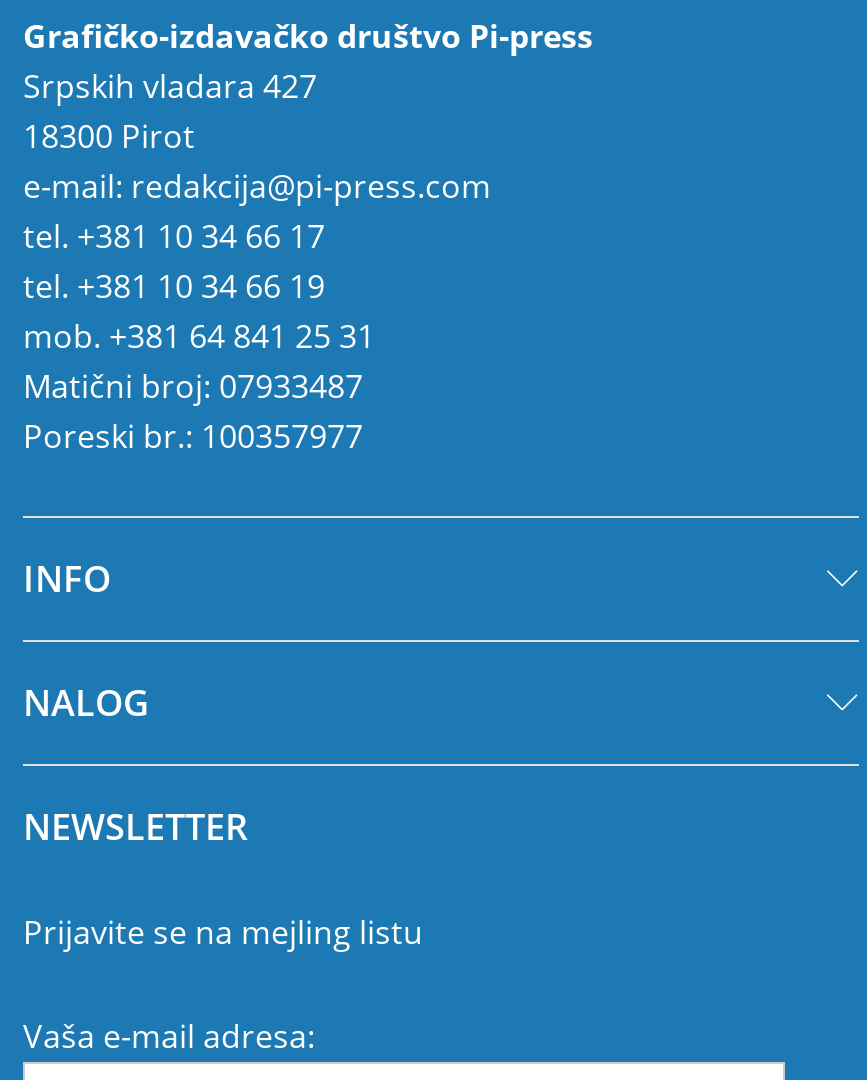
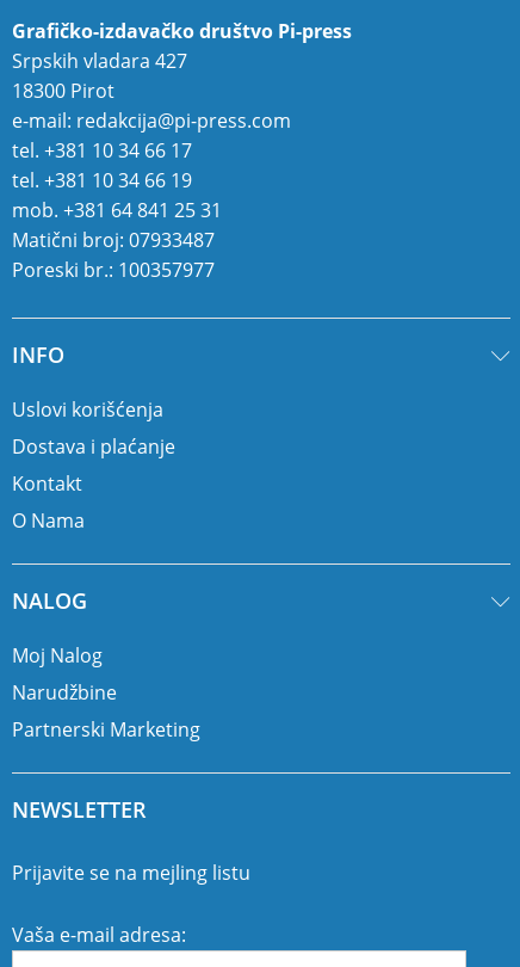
+ Uslovi korišćenja
+ Dostava i plaćanje
+ Kontakt
+ O Nama

+ Moj Nalog
+ Narudžbine
+ Partnerski Marketing
